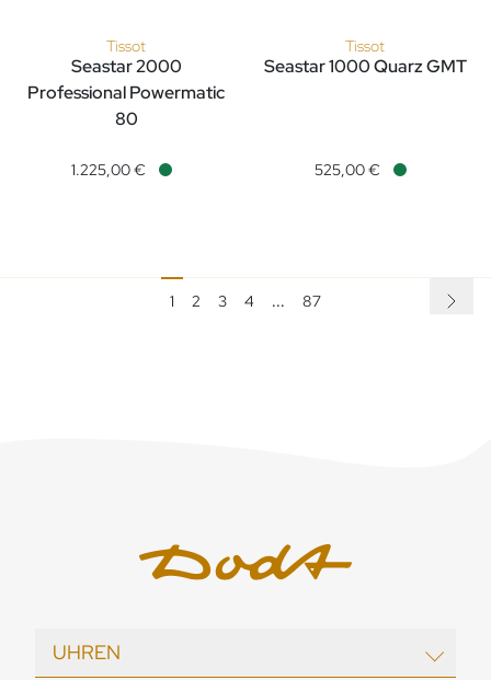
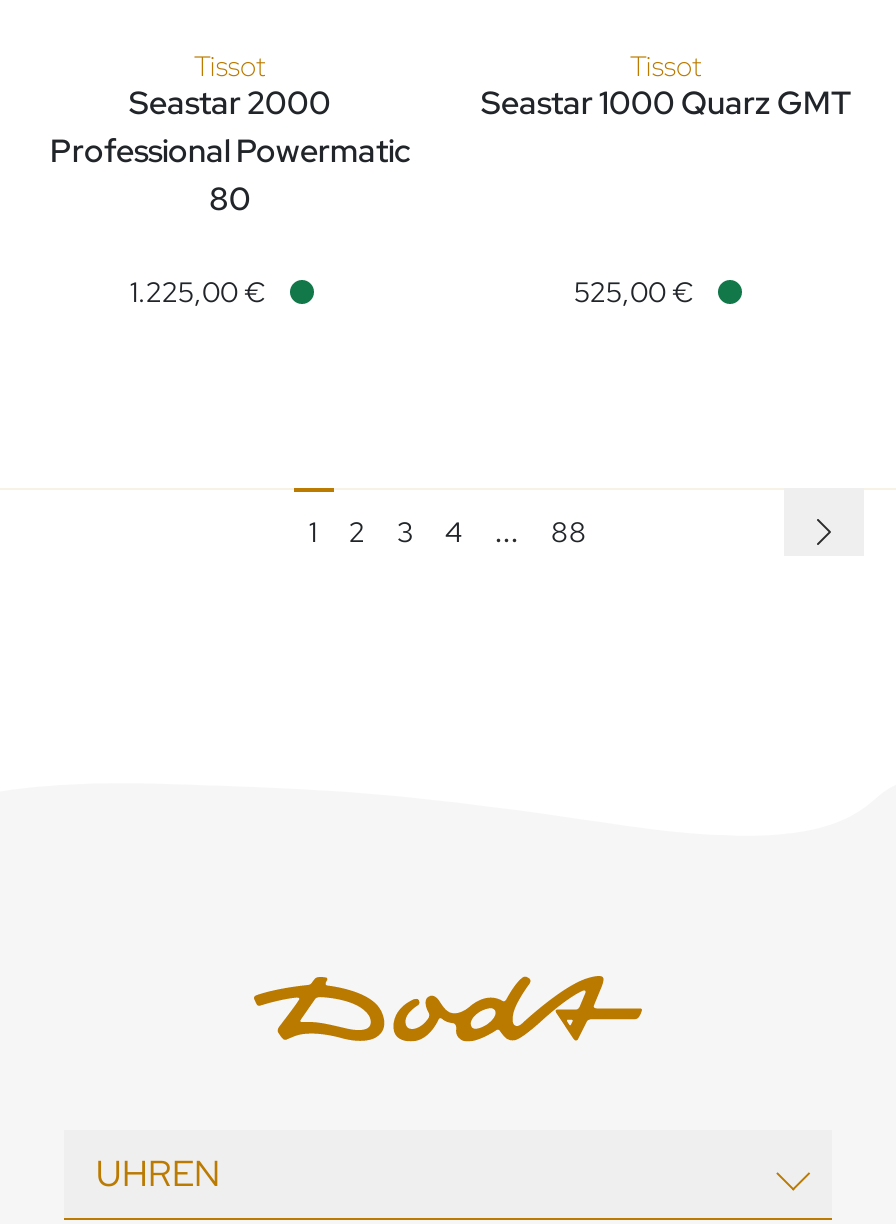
- 87
+ 88
